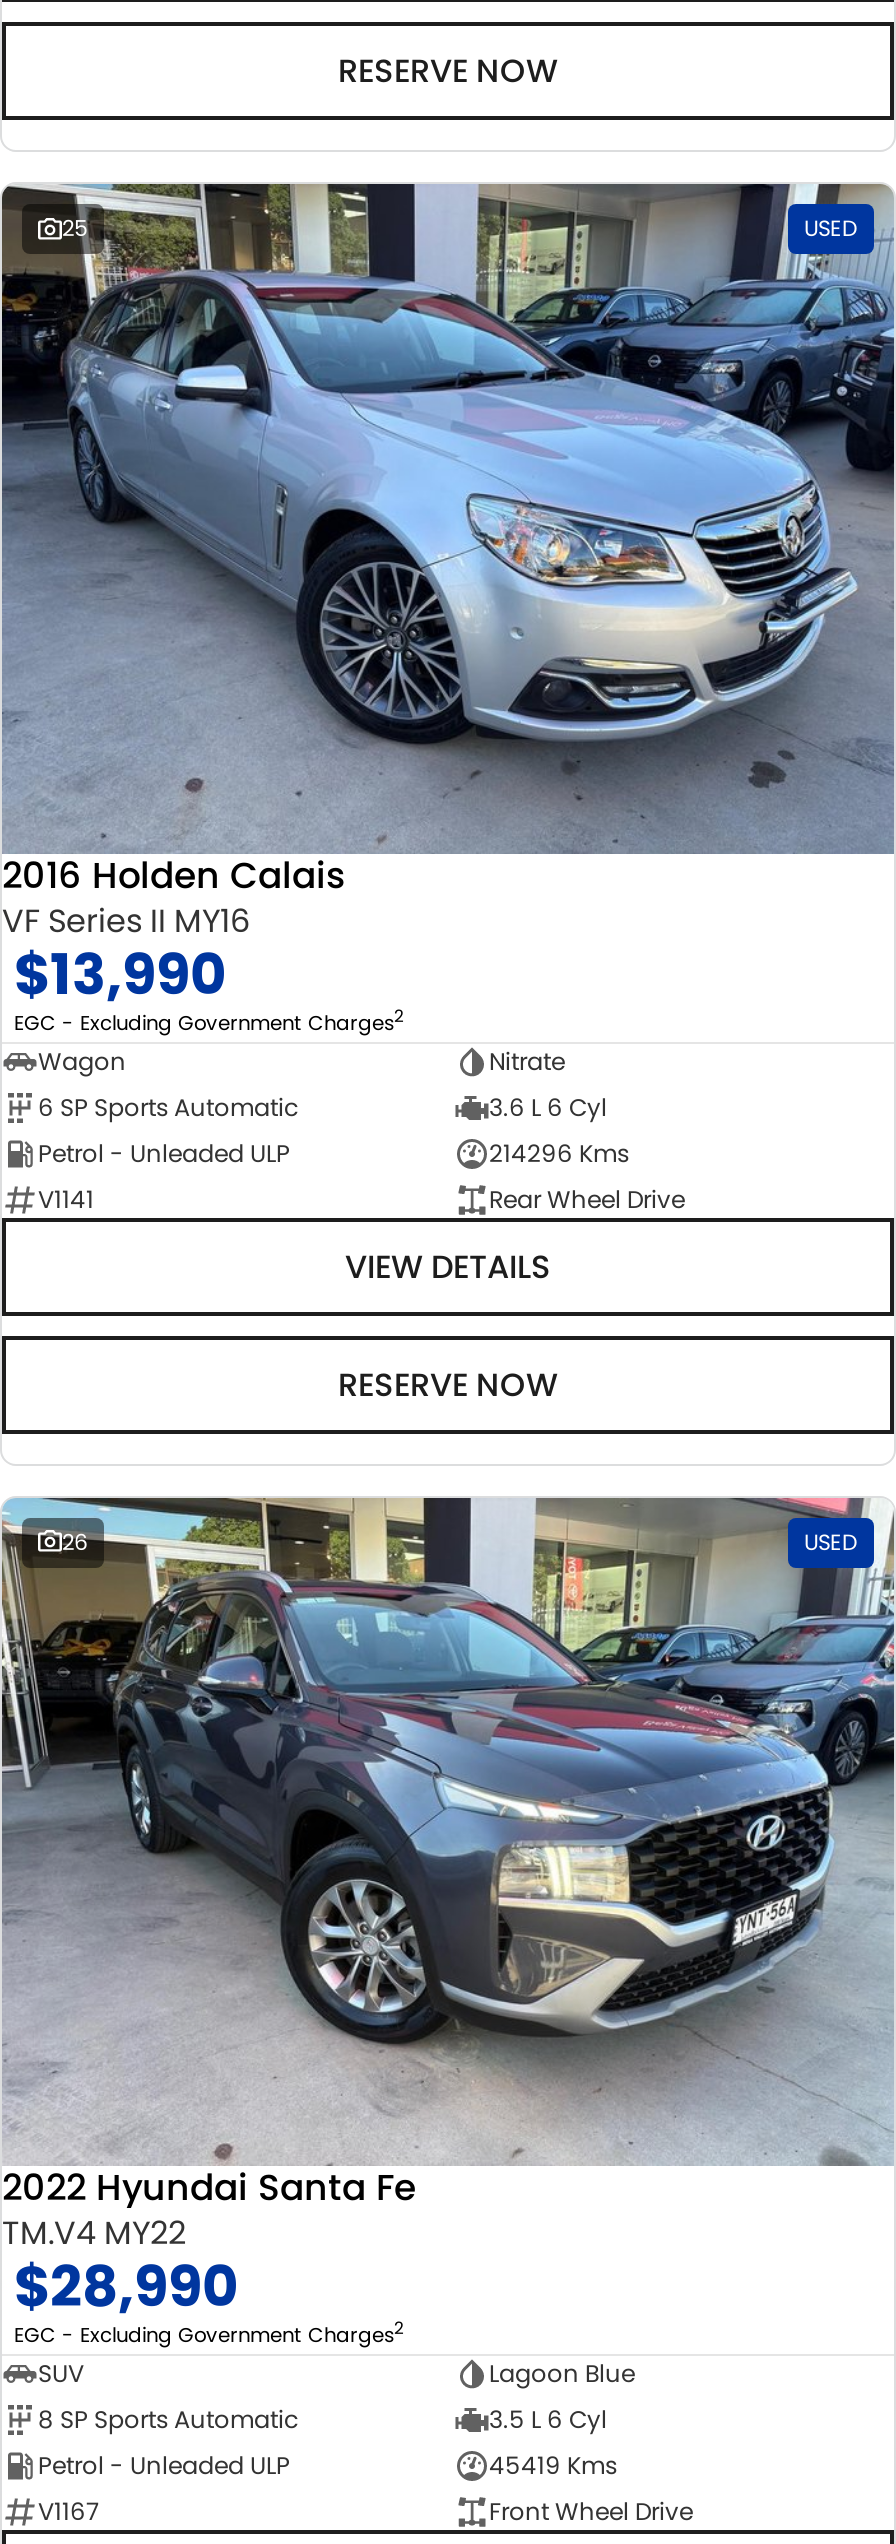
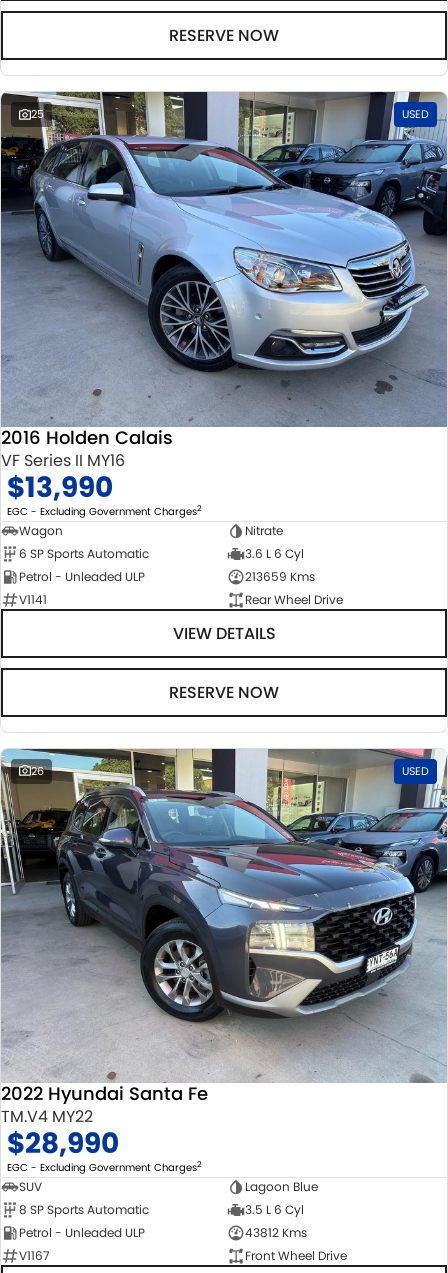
- 214296 Kms
+ 213659 Kms

- 45419 Kms
+ 43812 Kms
